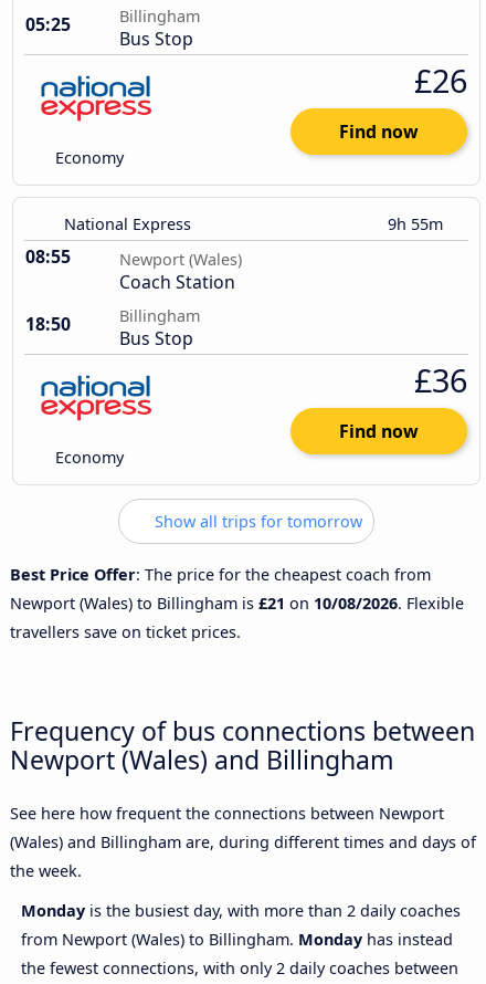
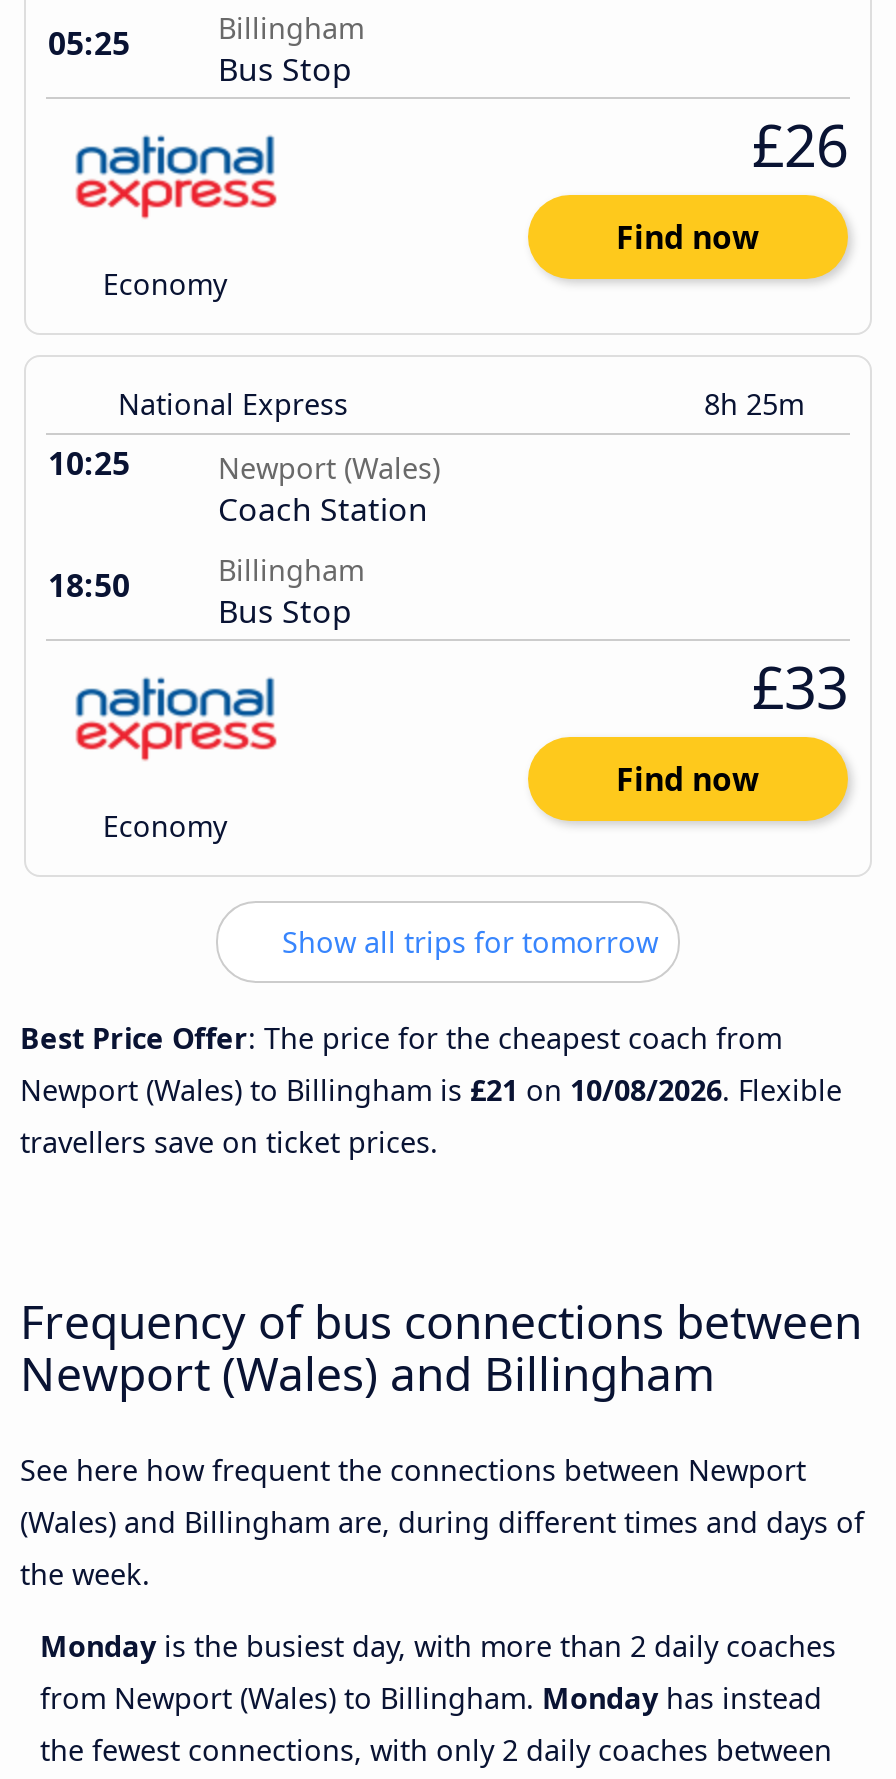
- 9h 55m
- 08:55
+ 8h 25m
+ 10:25

- £36
+ £33
